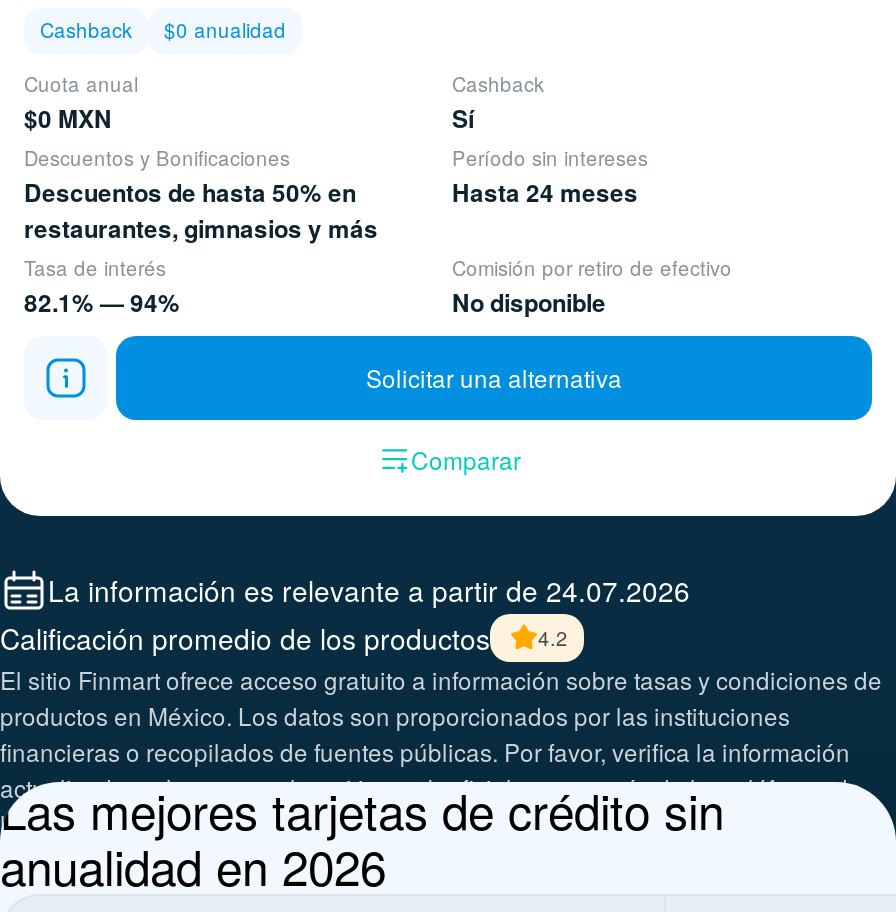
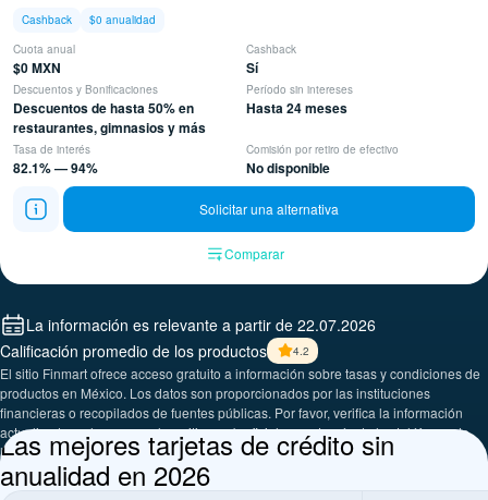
- La información es relevante a partir de 24.07.2026
+ La información es relevante a partir de 22.07.2026
